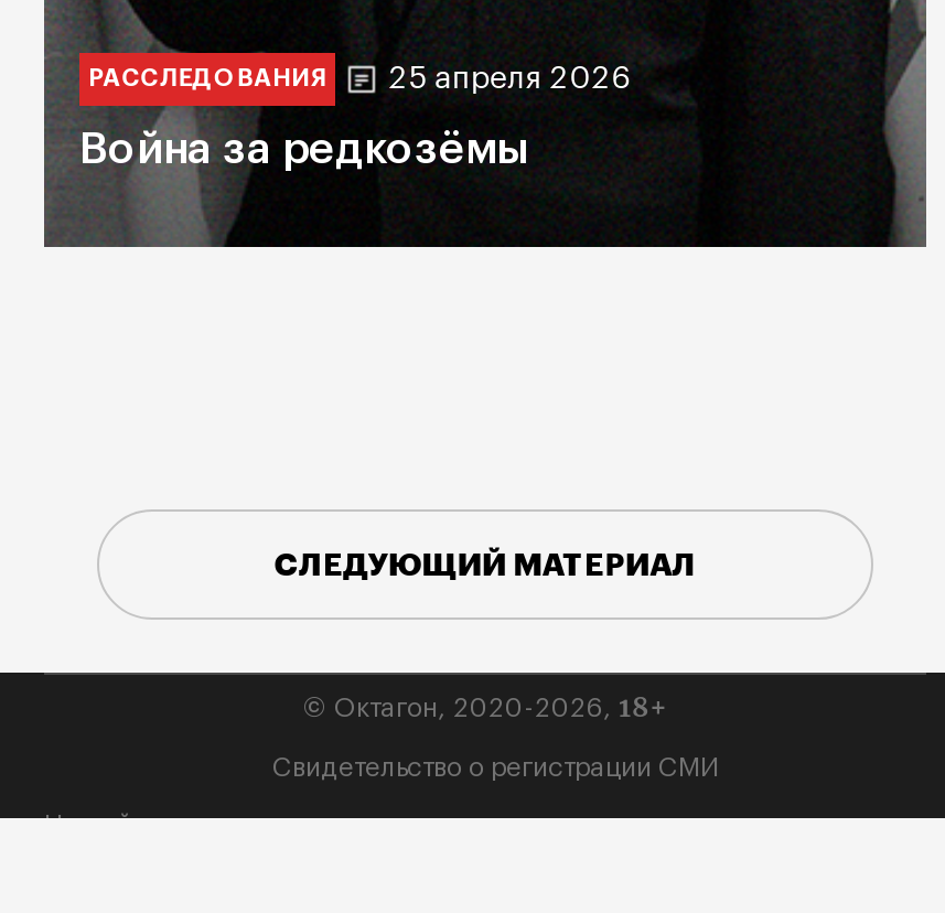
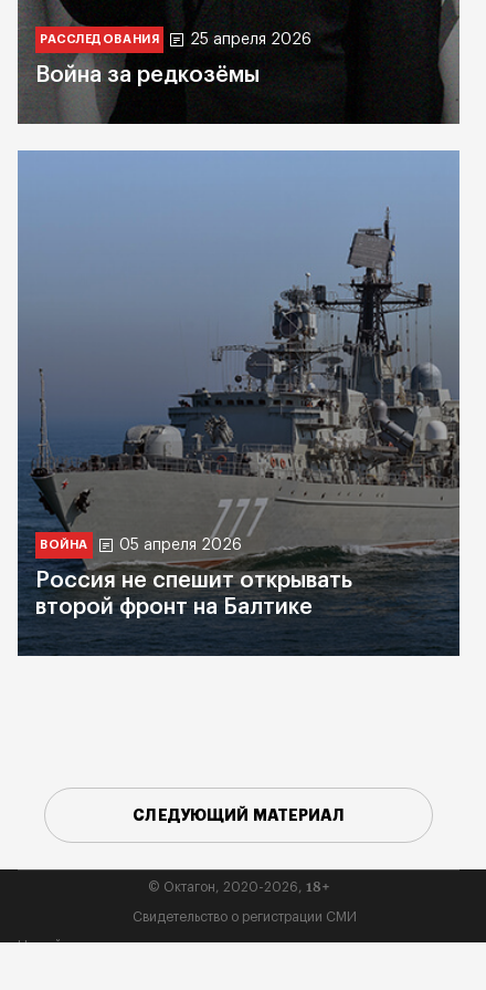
+ [image]
+ ВОЙНА
+ 05 апреля 2026
+ Россия не спешит открывать
+ второй фронт на Балтике
